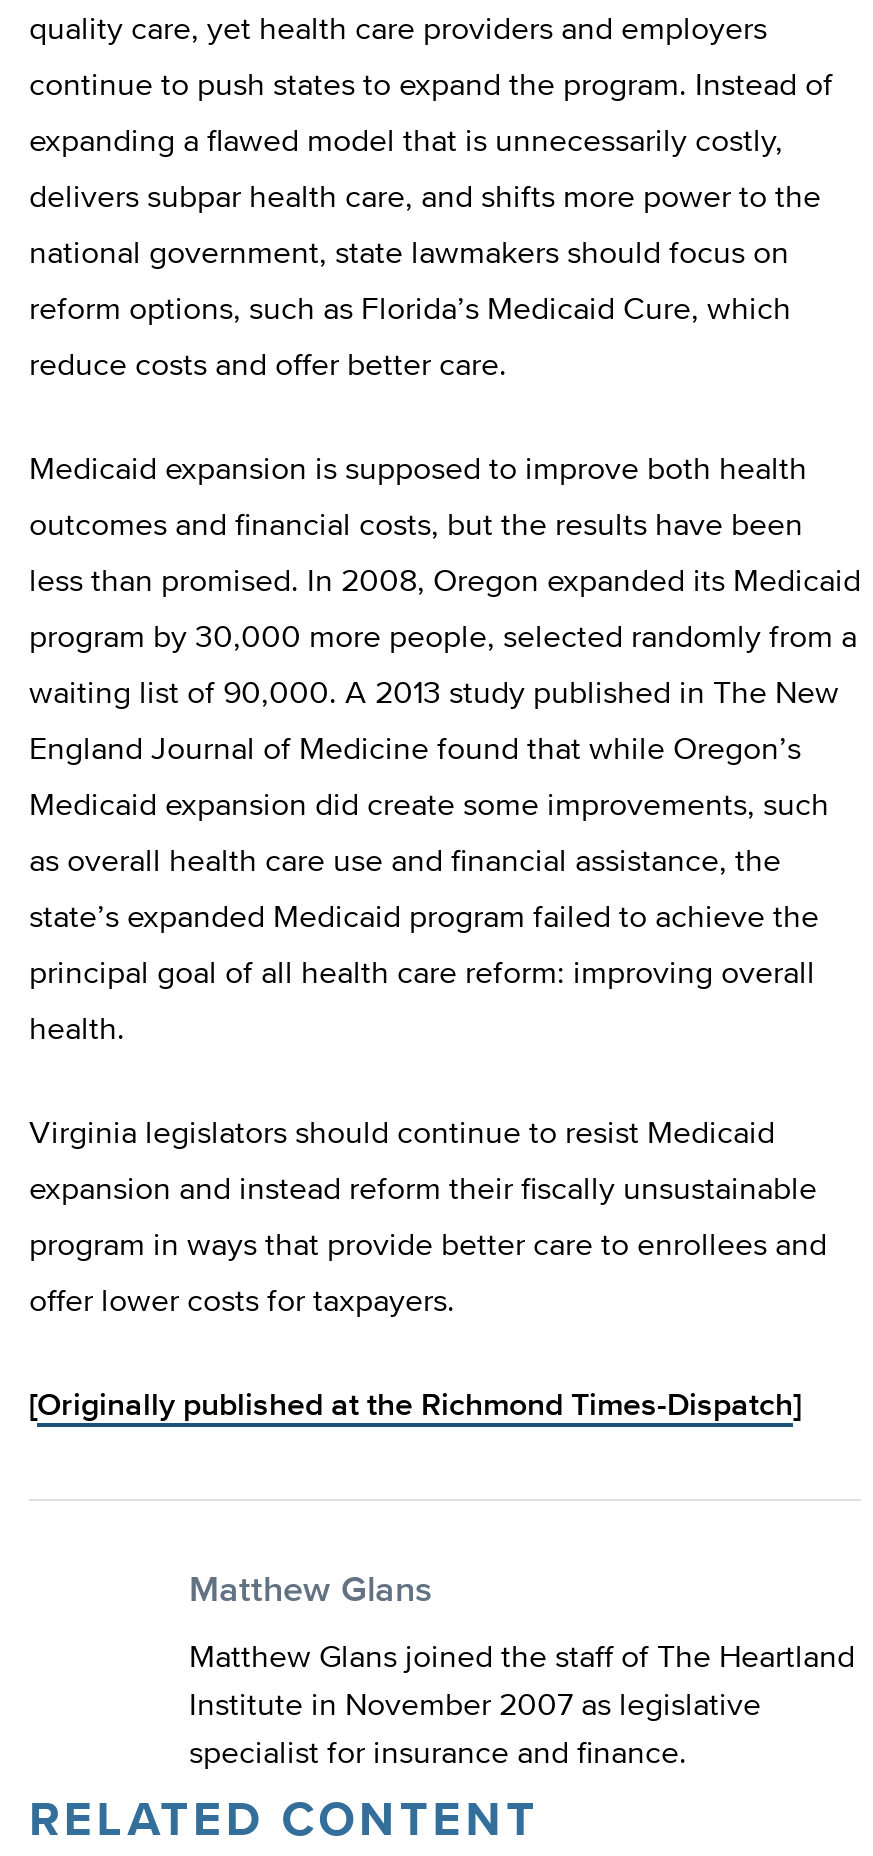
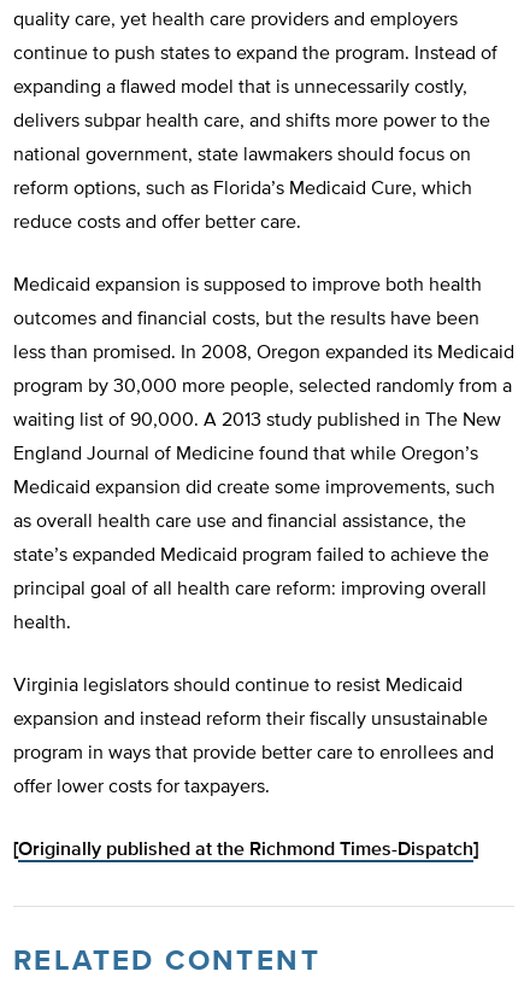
- Matthew Glans
- Matthew Glans joined the staff of The Heartland
- Institute in November 2007 as legislative
- specialist for insurance and finance.
